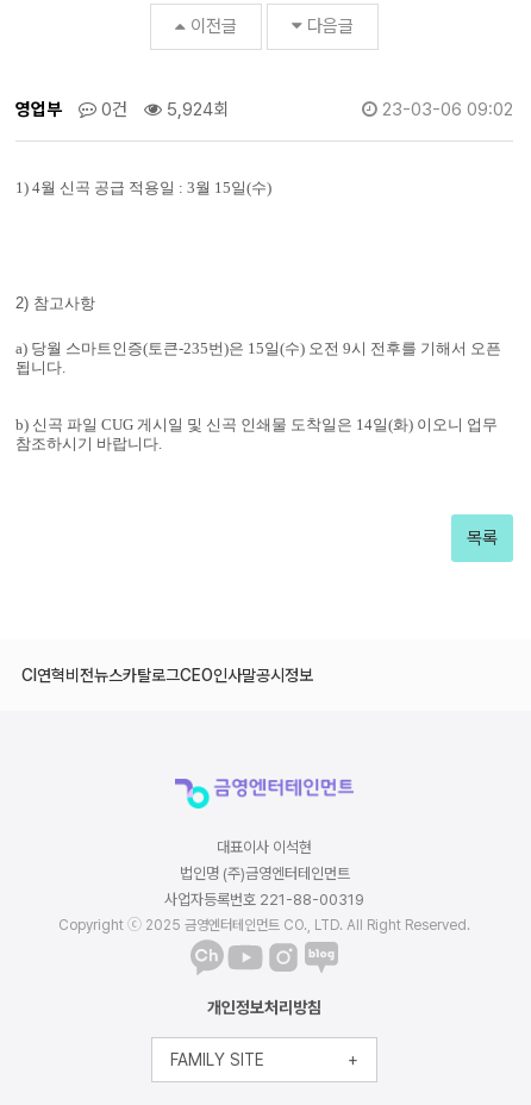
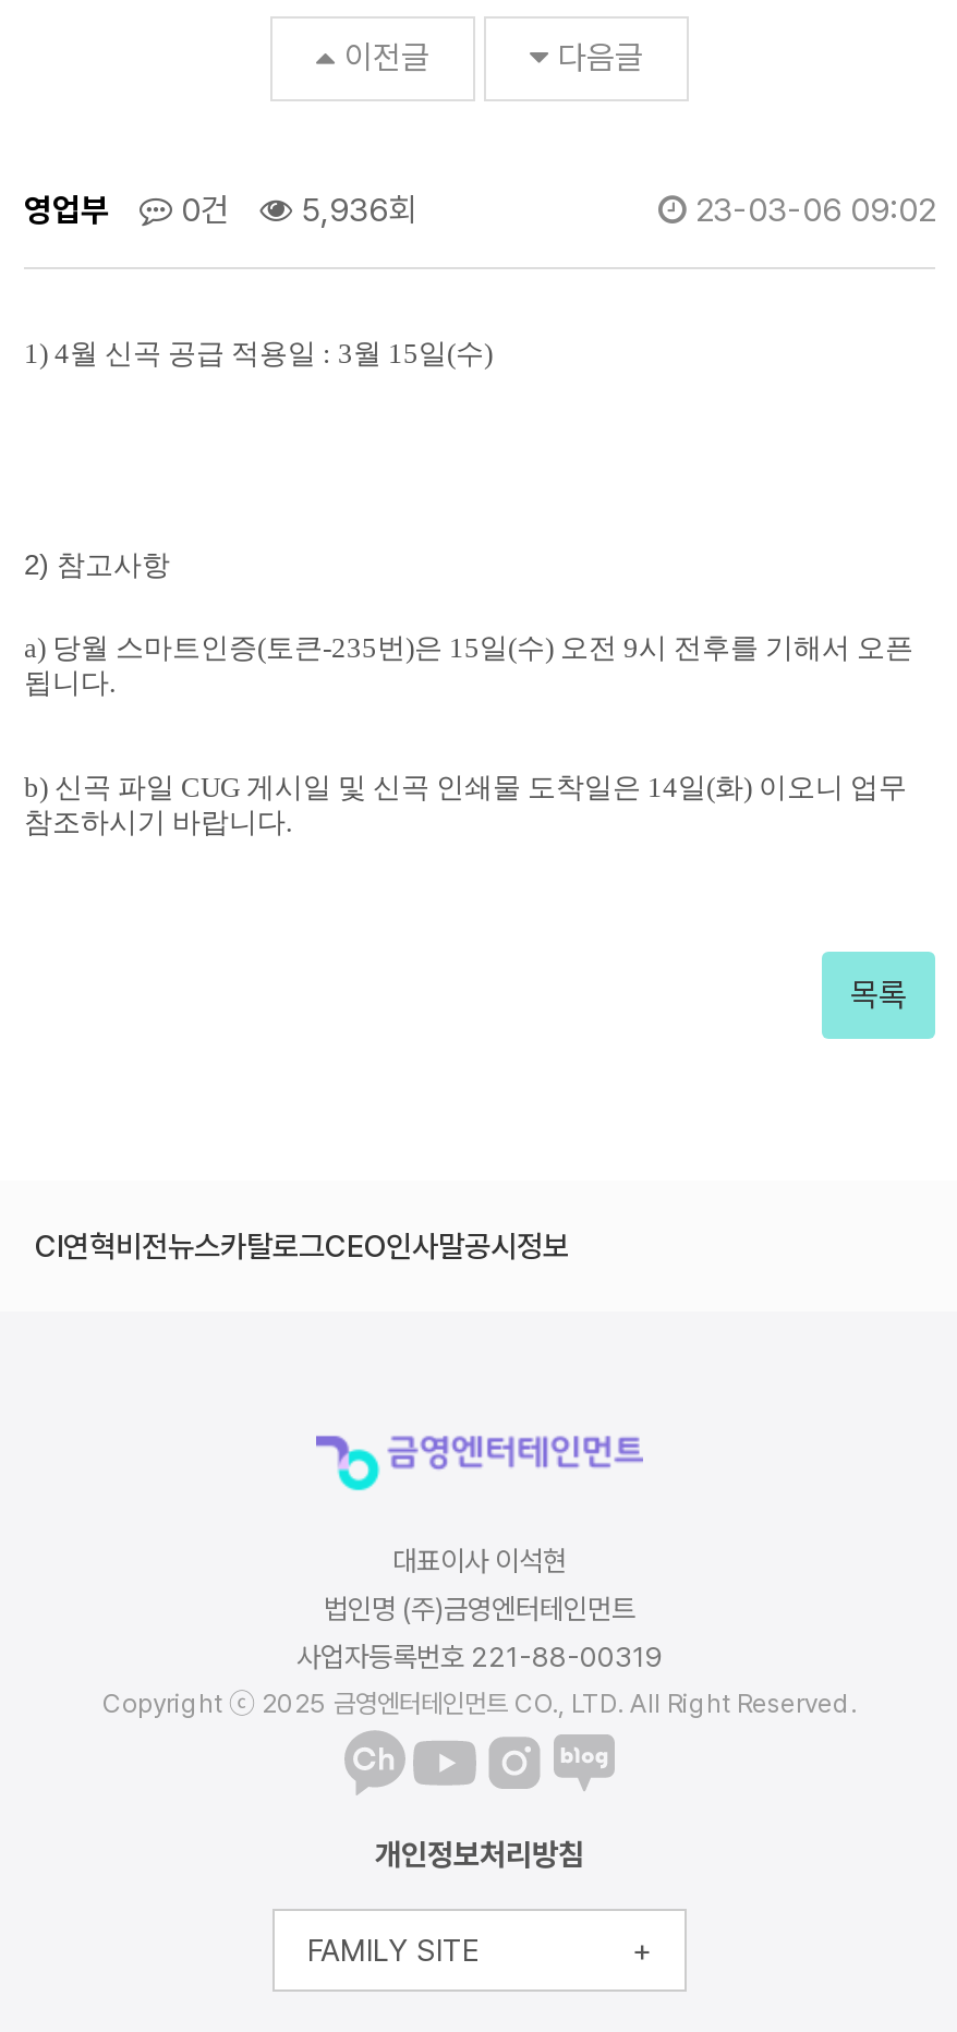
- 영업부 0건 5,924회
+ 영업부 0건 5,936회
